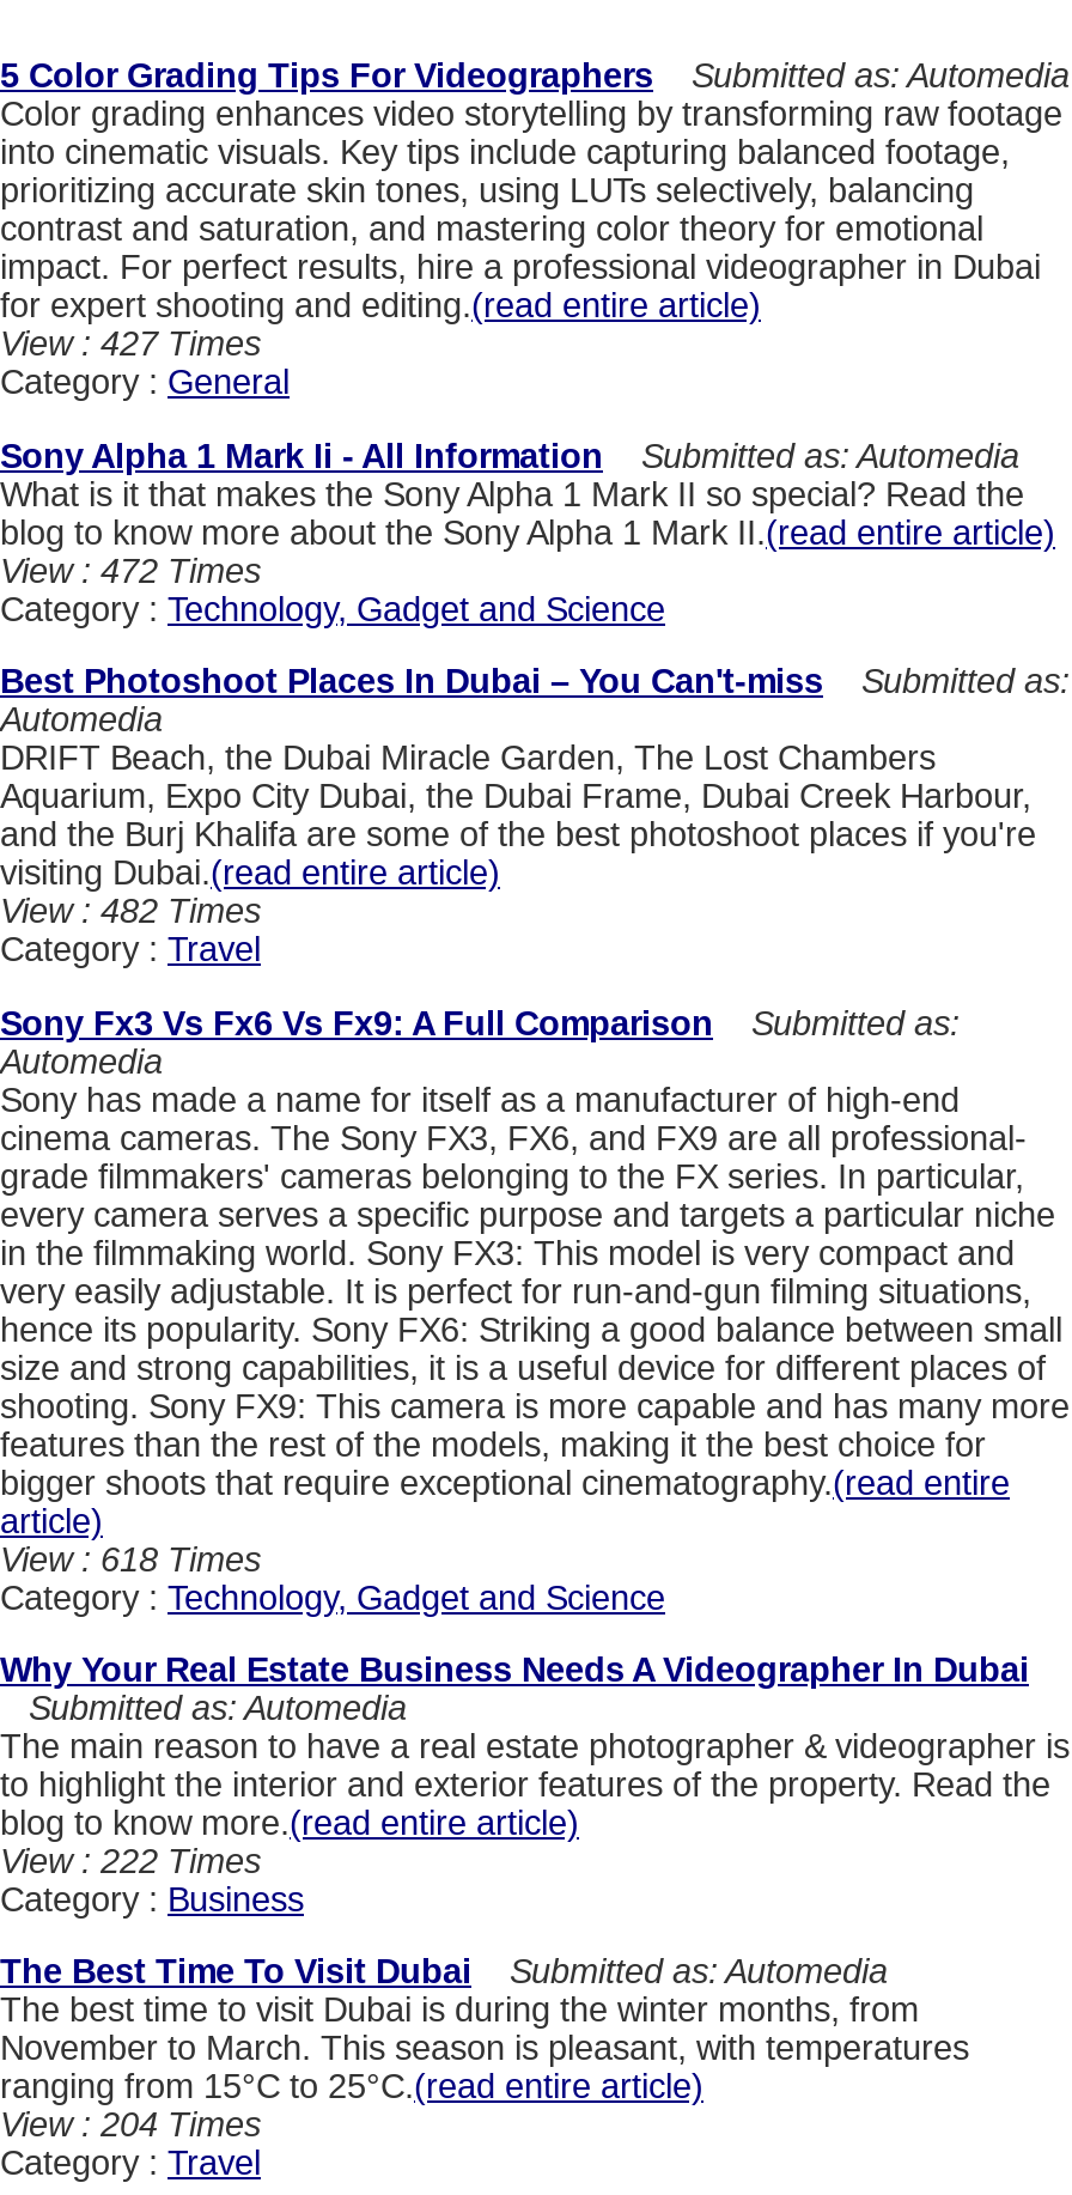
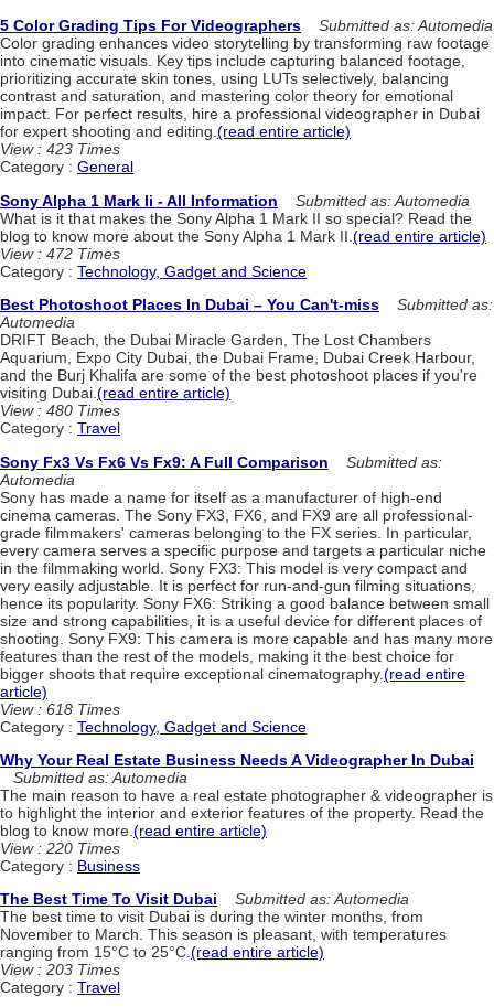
- View : 427 Times
+ View : 423 Times

- View : 482 Times
+ View : 480 Times

- View : 222 Times
+ View : 220 Times

- View : 204 Times
+ View : 203 Times
